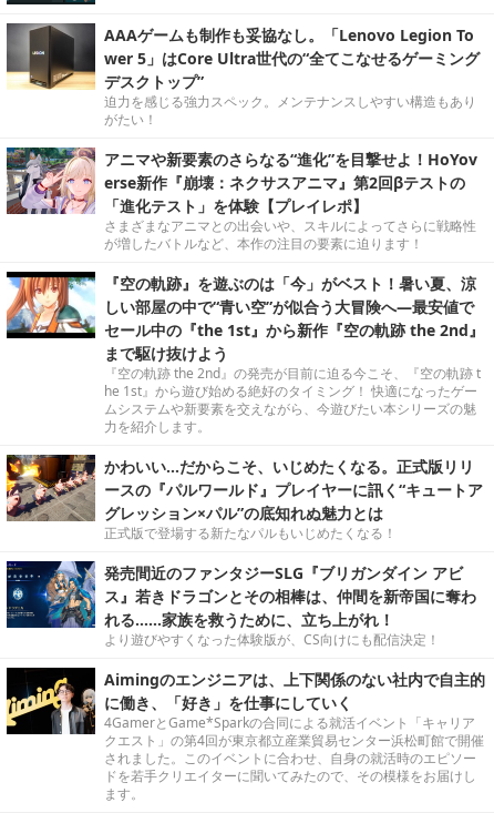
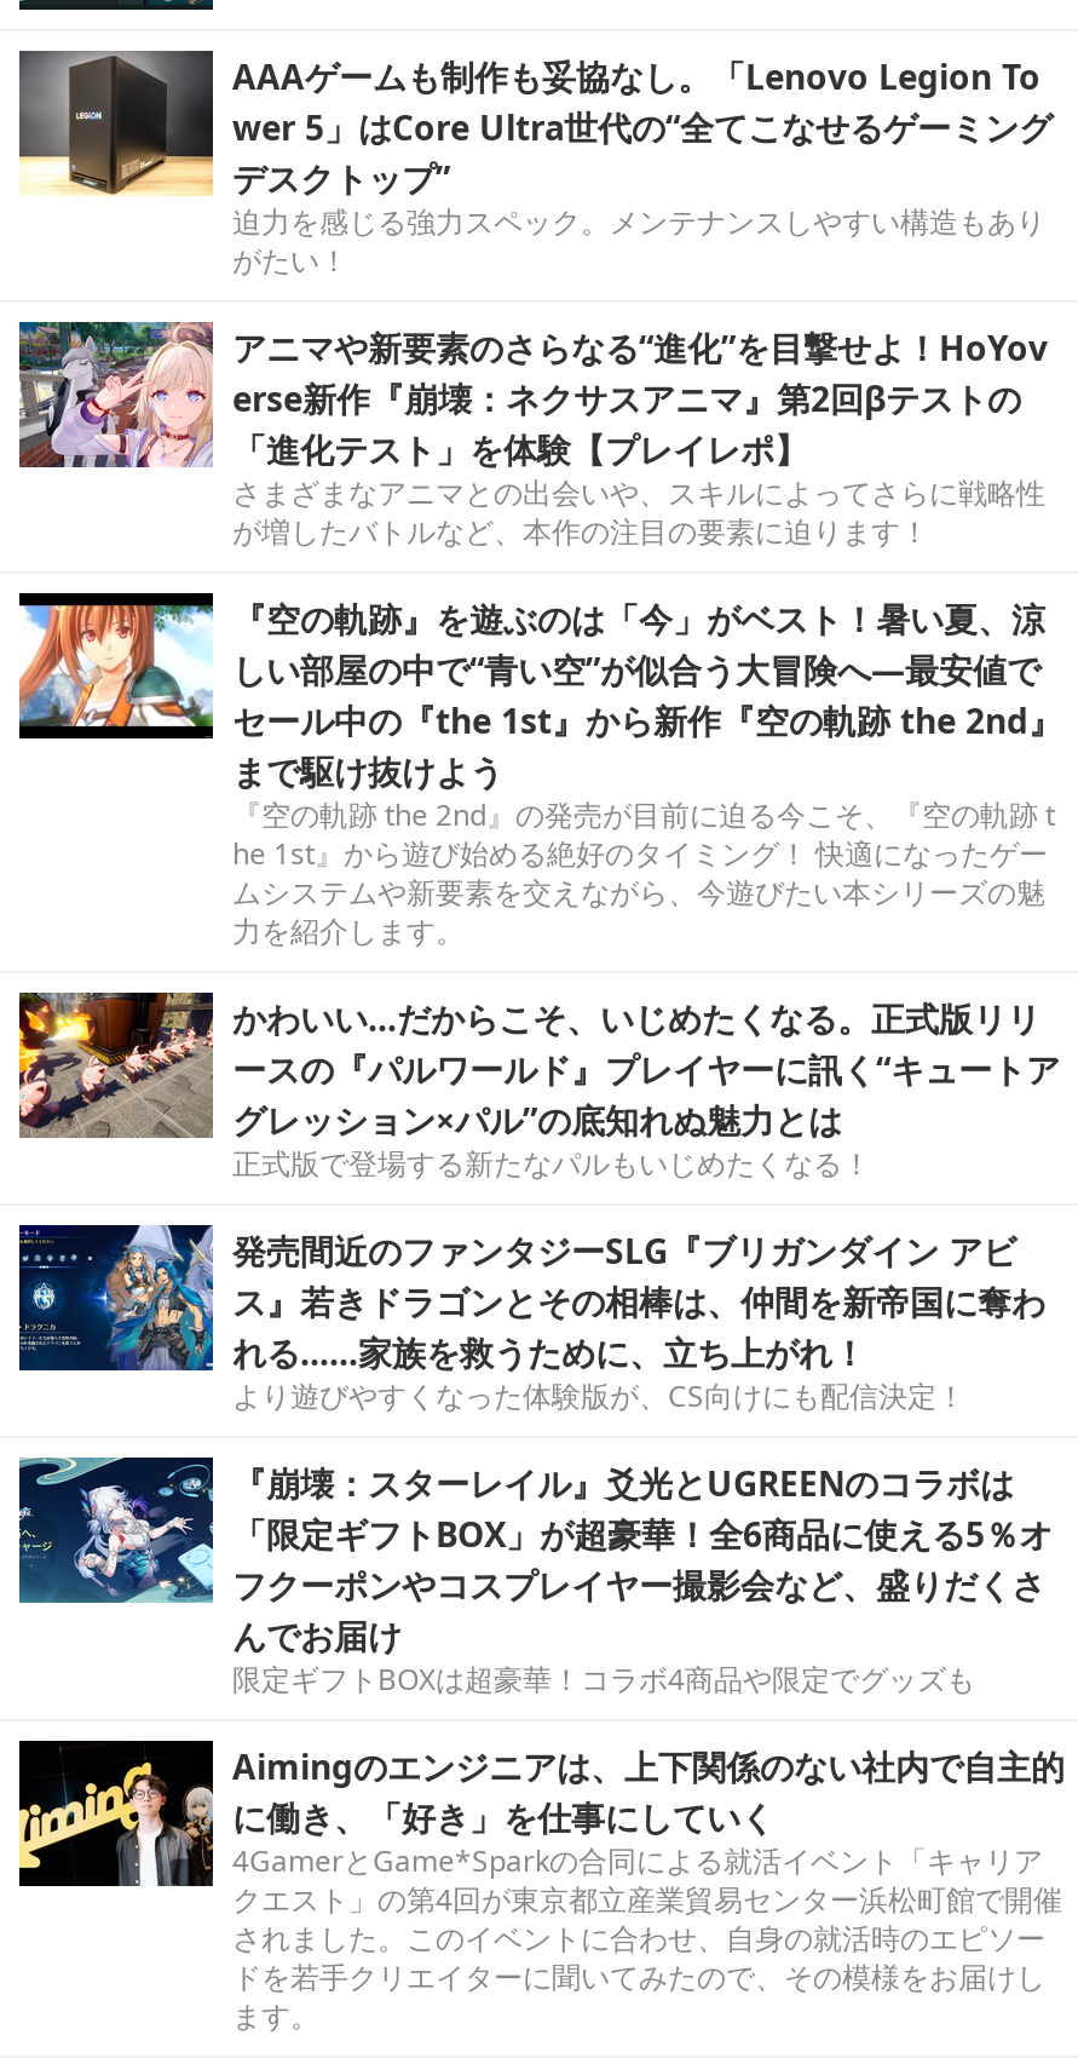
+ [image]
+ 『崩壊：スターレイル』爻光とUGREENのコラボは
+ 「限定ギフトBOX」が超豪華！全6商品に使える5％オ
+ フクーポンやコスプレイヤー撮影会など、盛りだくさ
+ んでお届け
+ 限定ギフトBOXは超豪華！コラボ4商品や限定でグッズも
